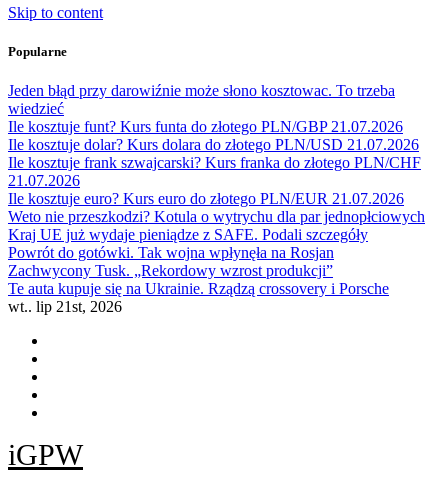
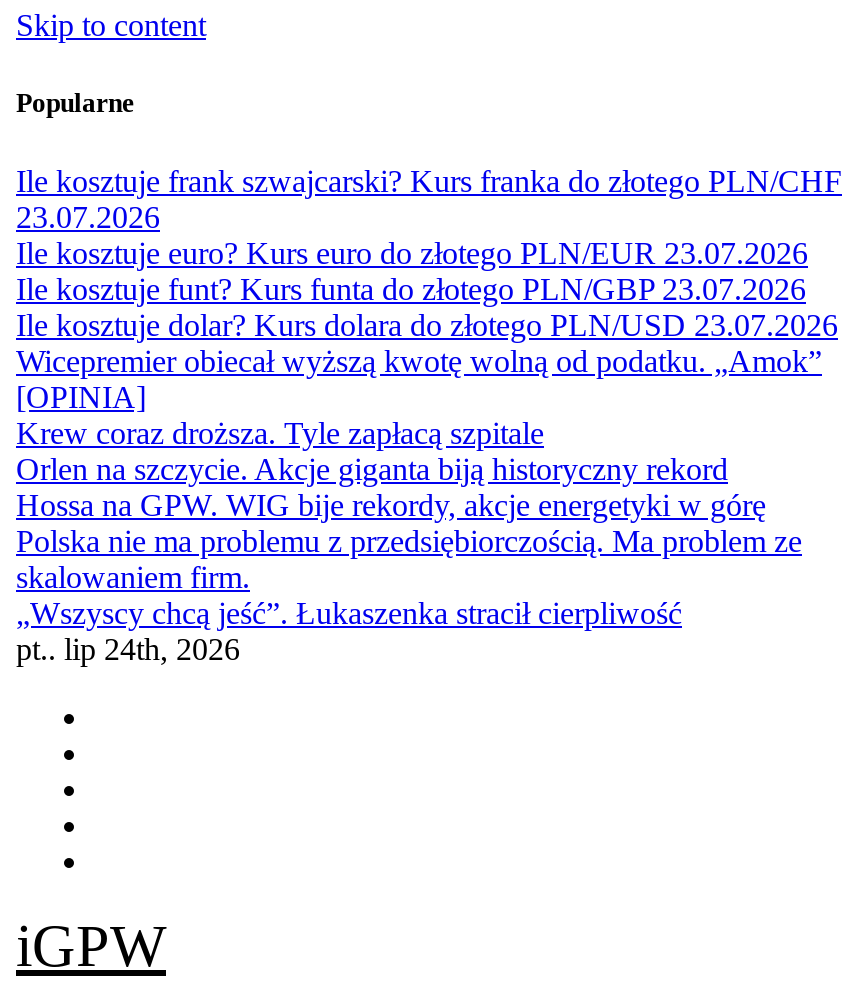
- Jeden błąd przy darowiźnie może słono kosztowac. To trzeba
- wiedzieć
- Ile kosztuje funt? Kurs funta do złotego PLN/GBP 21.07.2026
- Ile kosztuje dolar? Kurs dolara do złotego PLN/USD 21.07.2026

moved up: Ile kosztuje frank szwajcarski? Kurs franka do złotego PLN/CHF

- 21.07.2026
- Ile kosztuje euro? Kurs euro do złotego PLN/EUR 21.07.2026
- Weto nie przeszkodzi? Kotula o wytrychu dla par jednopłciowych
- Kraj UE już wydaje pieniądze z SAFE. Podali szczegóły
- Powrót do gotówki. Tak wojna wpłynęła na Rosjan
- Zachwycony Tusk. „Rekordowy wzrost produkcji”
- Te auta kupuje się na Ukrainie. Rządzą crossovery i Porsche
- wt.. lip 21st, 2026
+ 23.07.2026
+ Ile kosztuje euro? Kurs euro do złotego PLN/EUR 23.07.2026
+ Ile kosztuje funt? Kurs funta do złotego PLN/GBP 23.07.2026
+ Ile kosztuje dolar? Kurs dolara do złotego PLN/USD 23.07.2026
+ Wicepremier obiecał wyższą kwotę wolną od podatku. „Amok”
+ [OPINIA]
+ Krew coraz droższa. Tyle zapłacą szpitale
+ Orlen na szczycie. Akcje giganta biją historyczny rekord
+ Hossa na GPW. WIG bije rekordy, akcje energetyki w górę
+ Polska nie ma problemu z przedsiębiorczością. Ma problem ze
+ skalowaniem firm.
+ „Wszyscy chcą jeść”. Łukaszenka stracił cierpliwość
+ pt.. lip 24th, 2026
